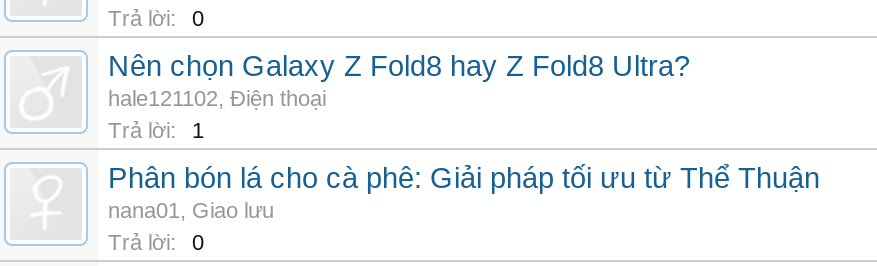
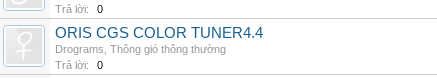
- Nên chọn Galaxy Z Fold8 hay Z Fold8 Ultra?
- hale121102, Điện thoại
- Trả lời:
- 1
- Phân bón lá cho cà phê: Giải pháp tối ưu từ Thể Thuận
- nana01, Giao lưu
+ ORIS CGS COLOR TUNER4.4
+ Drograms, Thông gió thông thường
